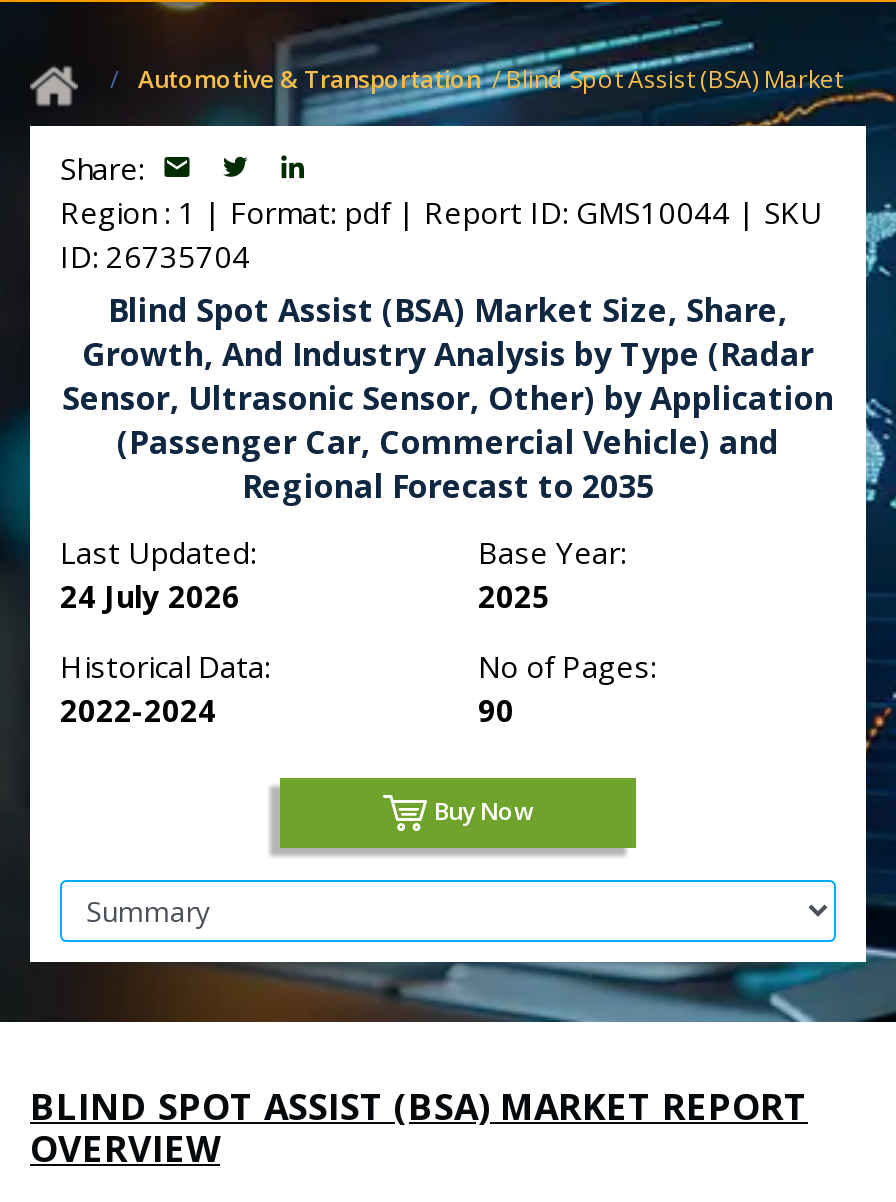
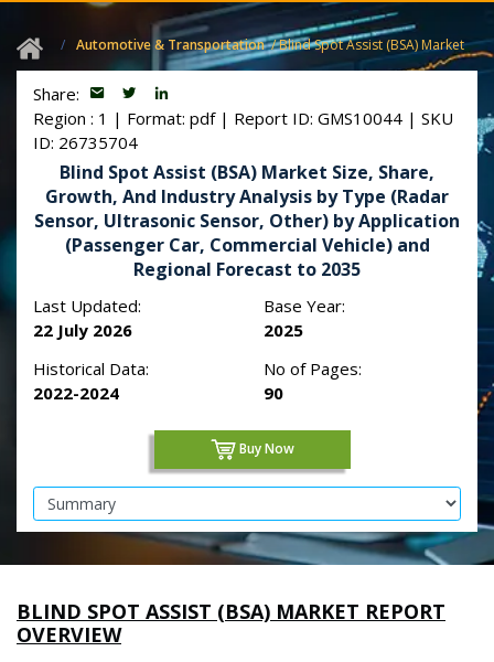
- 24 July 2026
+ 22 July 2026
